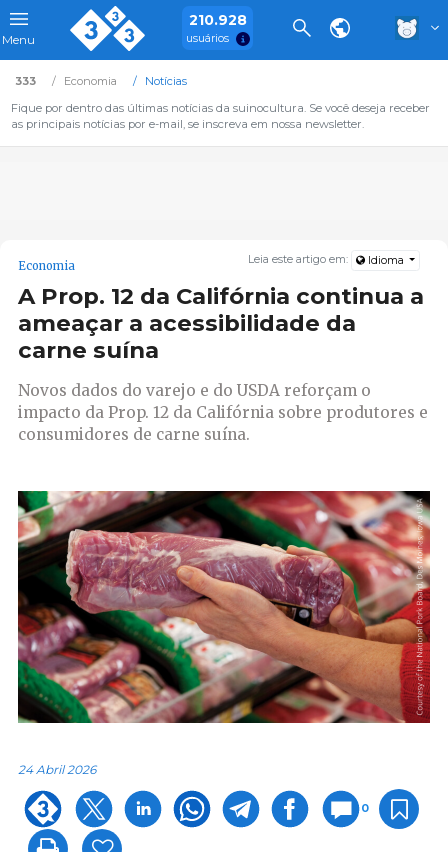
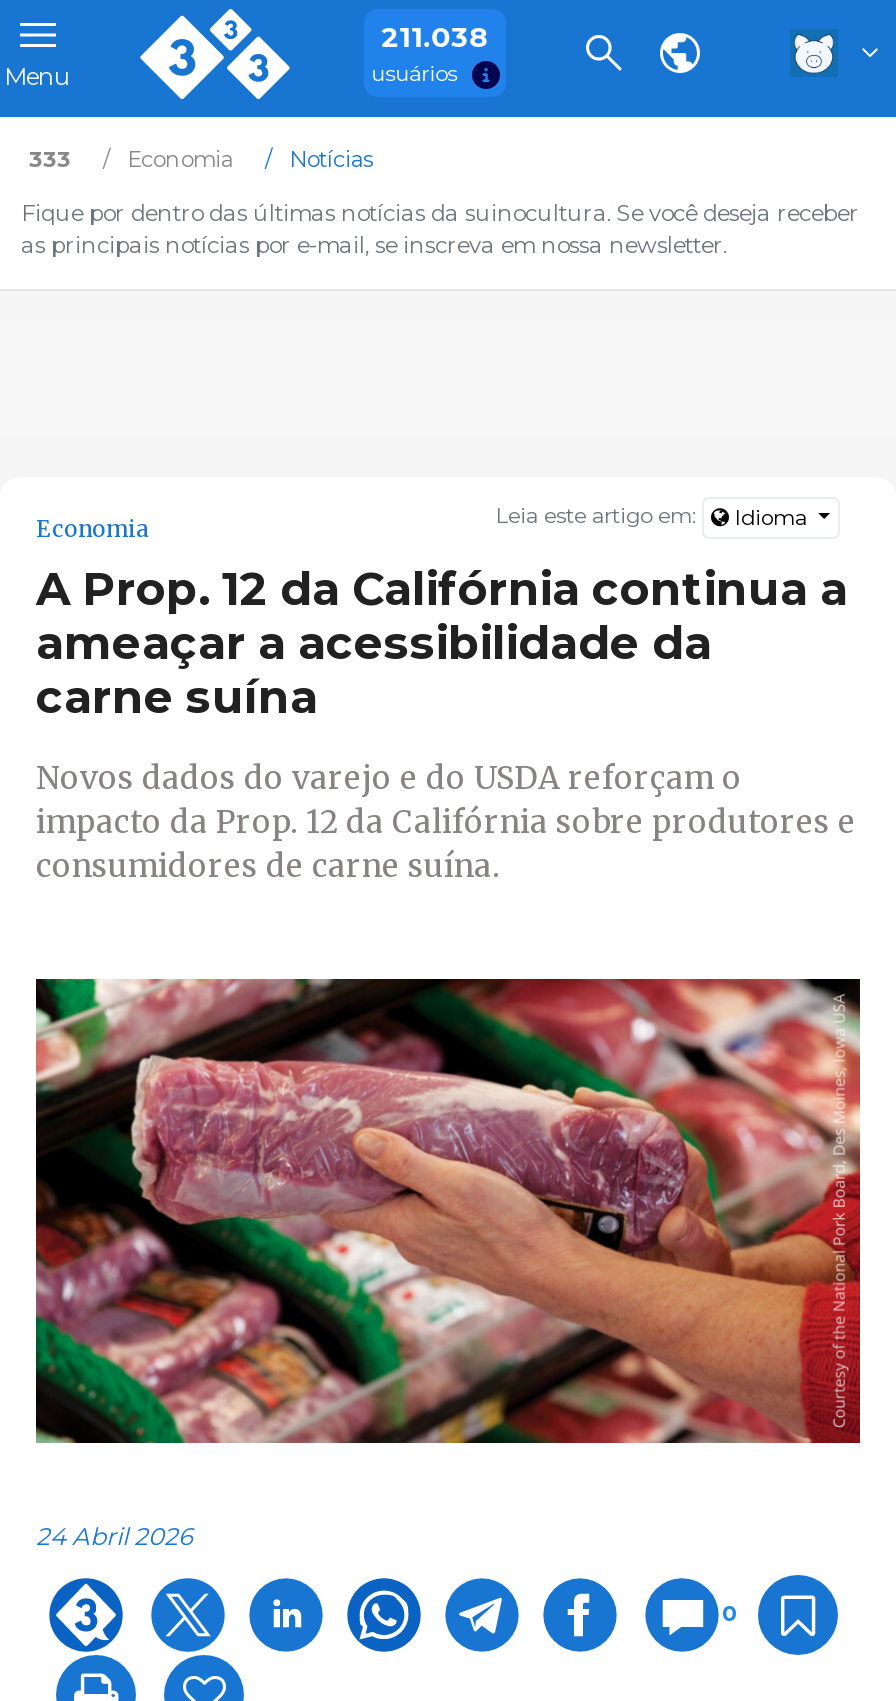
- 210.928
+ 211.038
